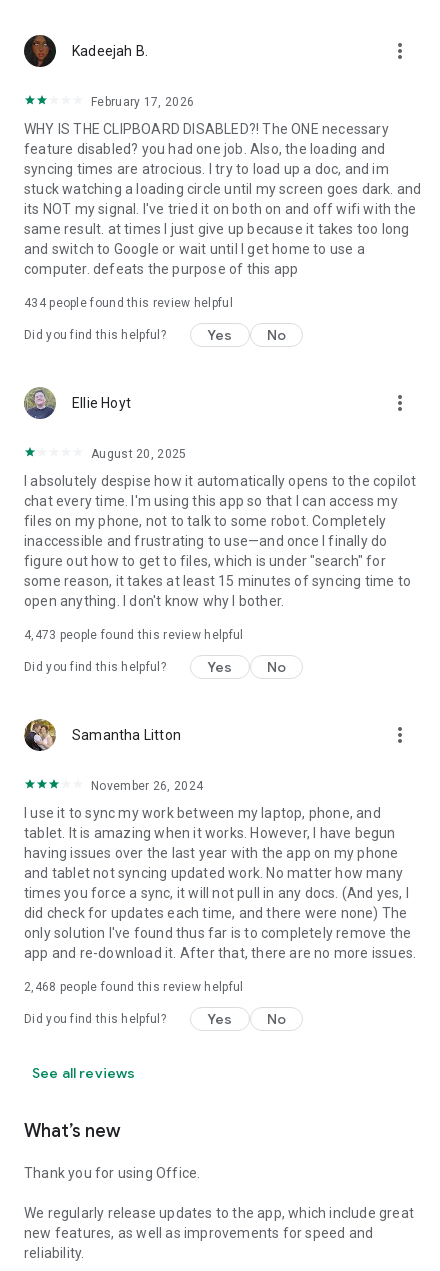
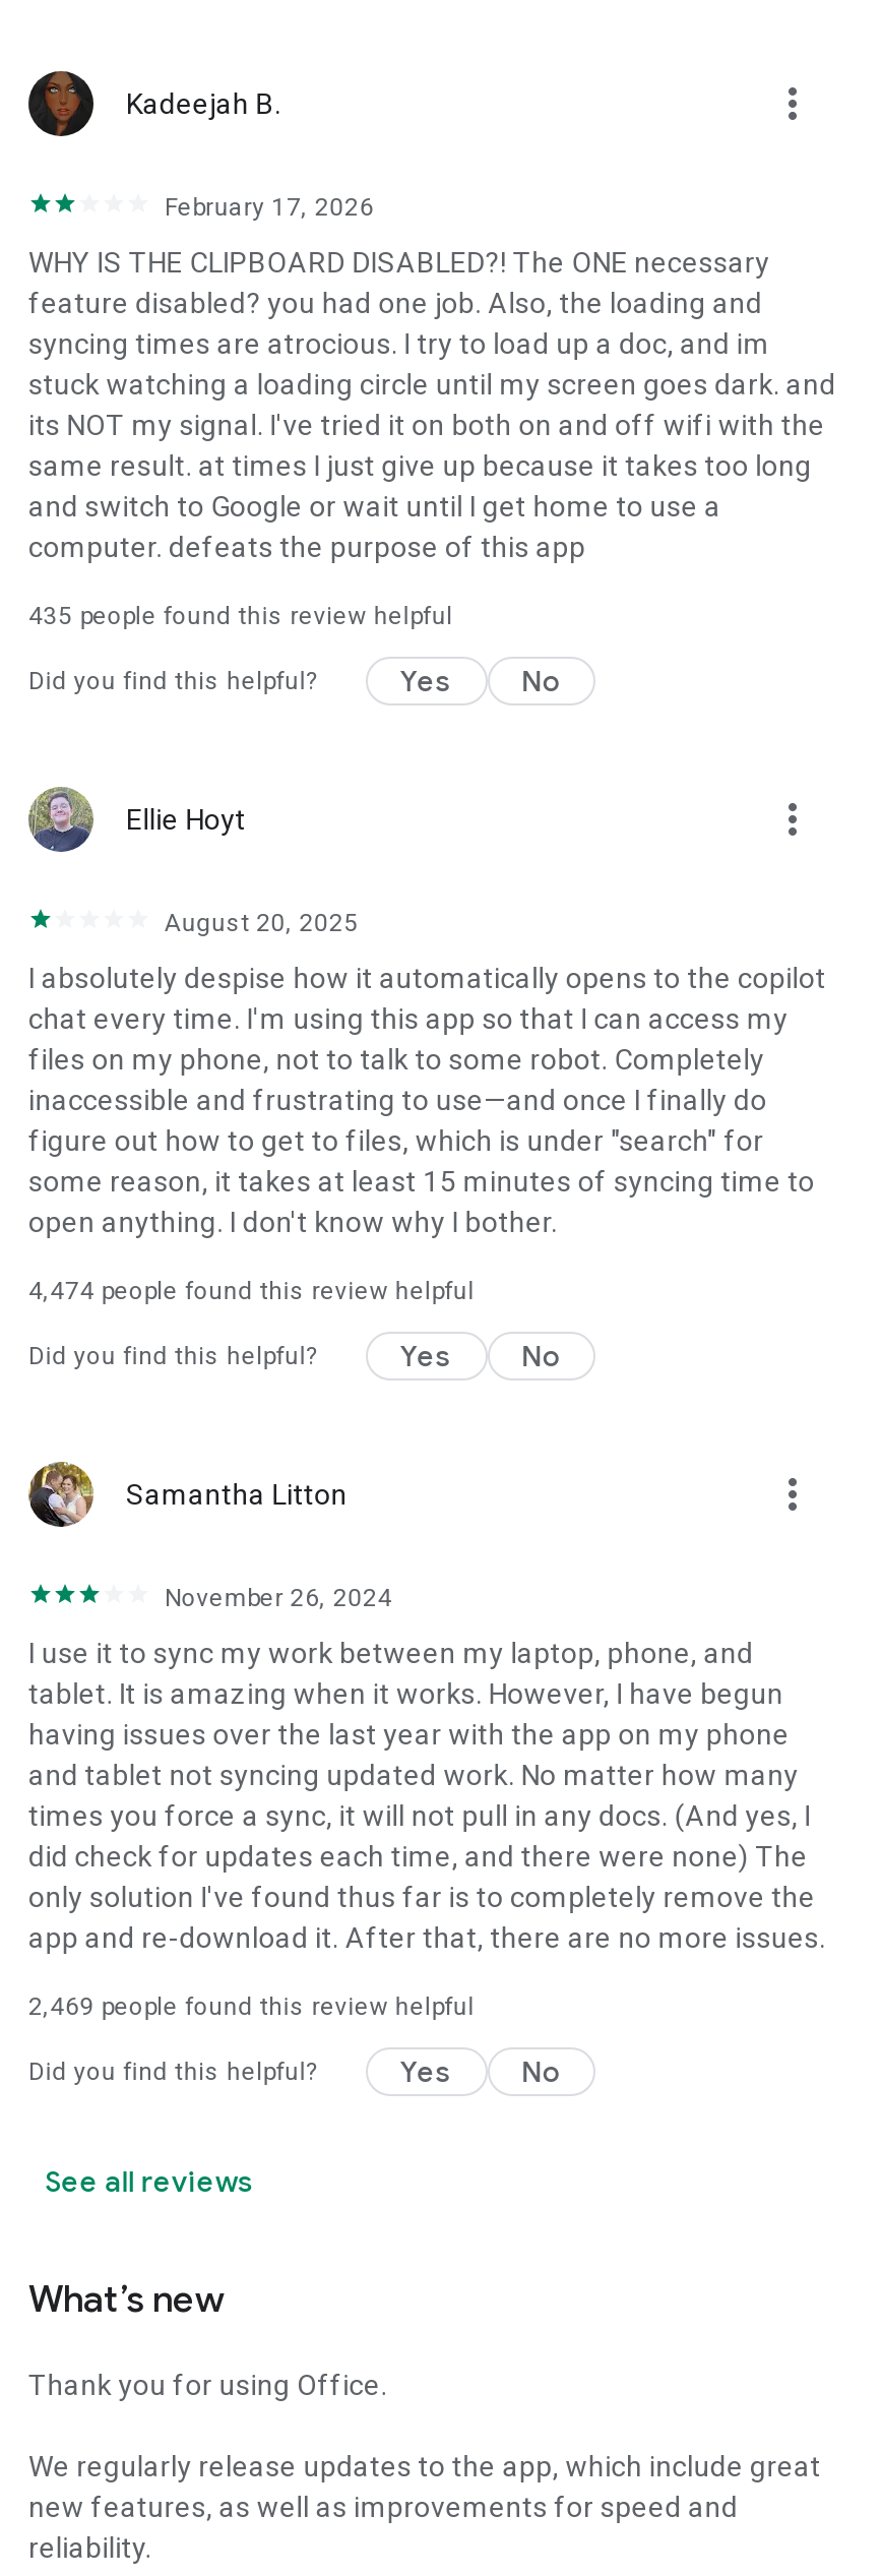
- 434 people found this review helpful
+ 435 people found this review helpful

- 4,473 people found this review helpful
+ 4,474 people found this review helpful

- 2,468 people found this review helpful
+ 2,469 people found this review helpful
